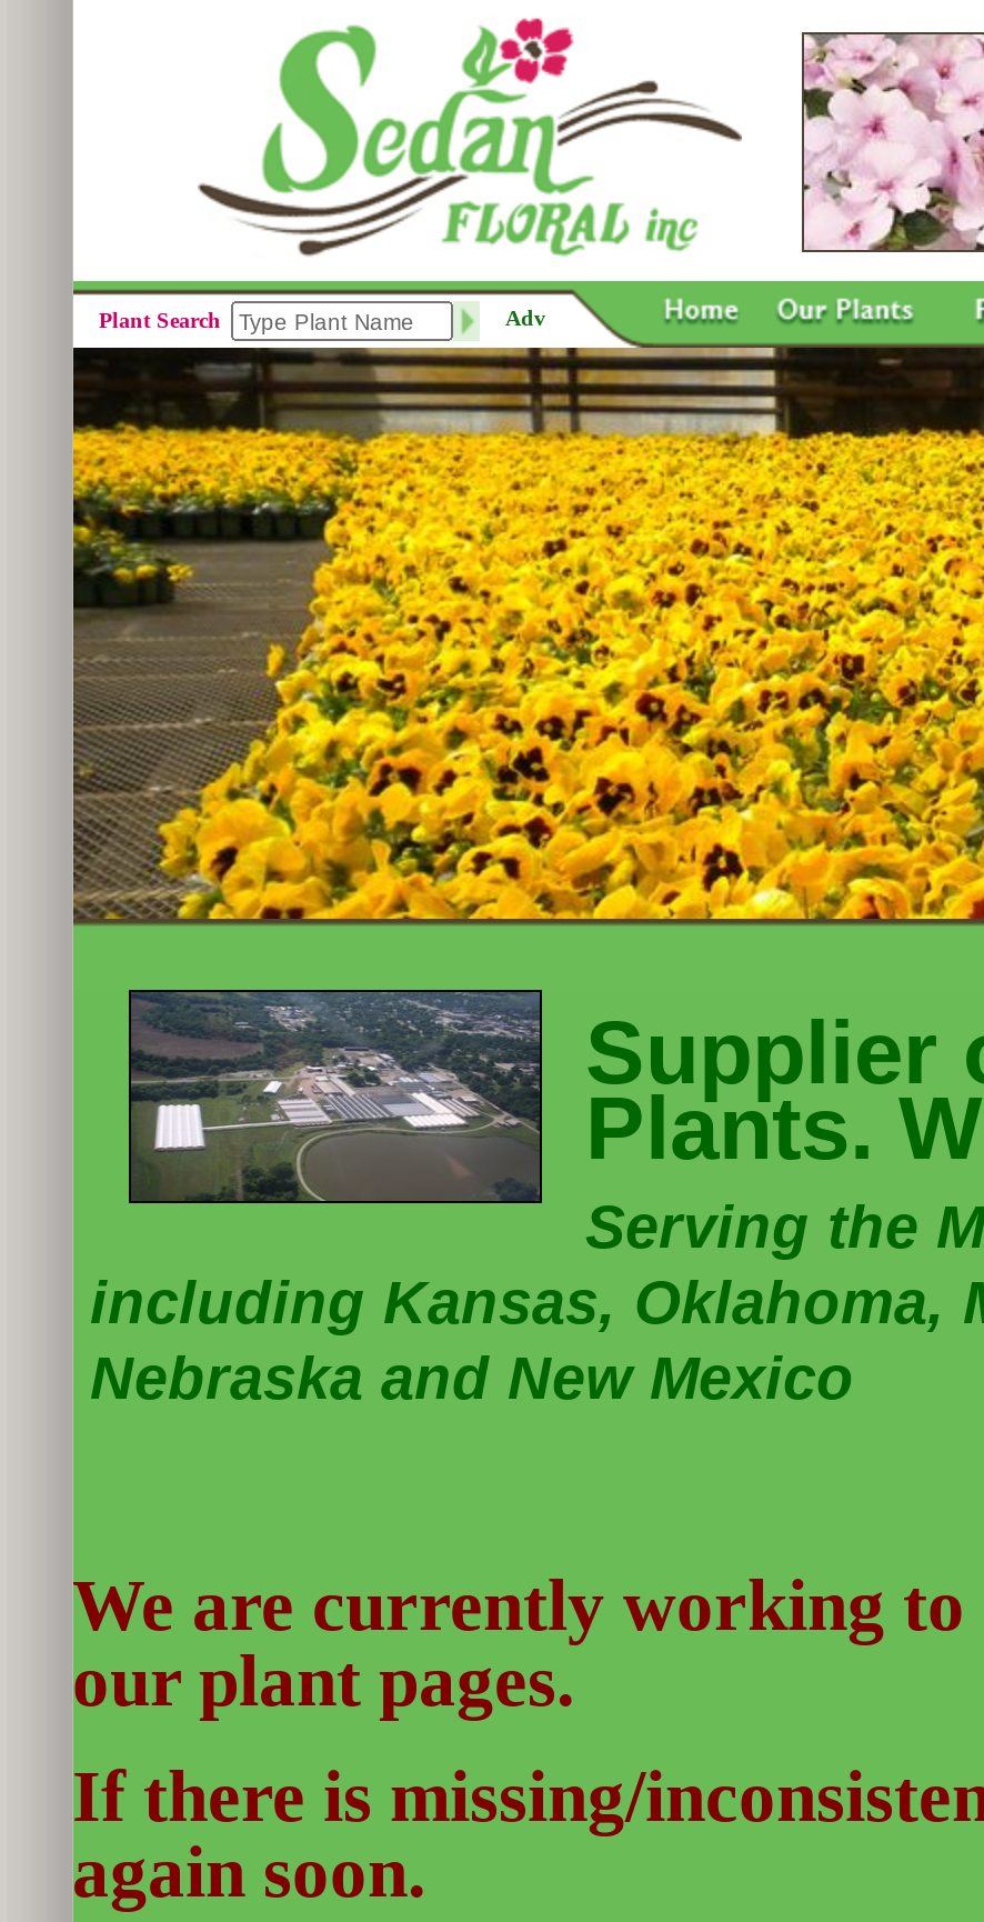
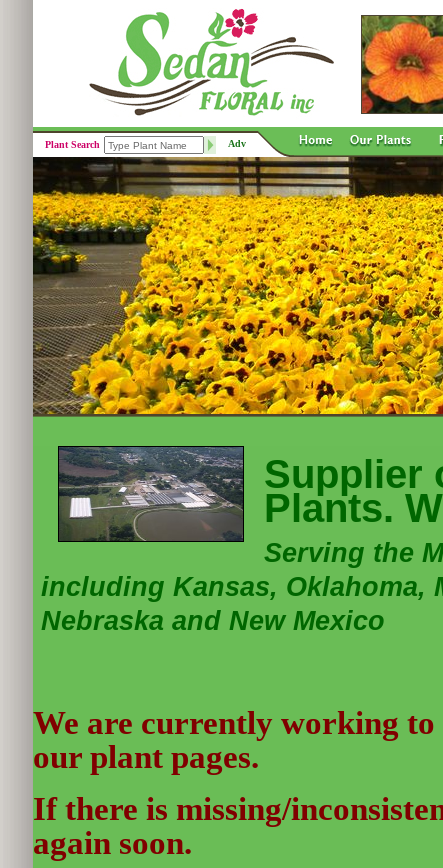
- [image]
+ [image]
